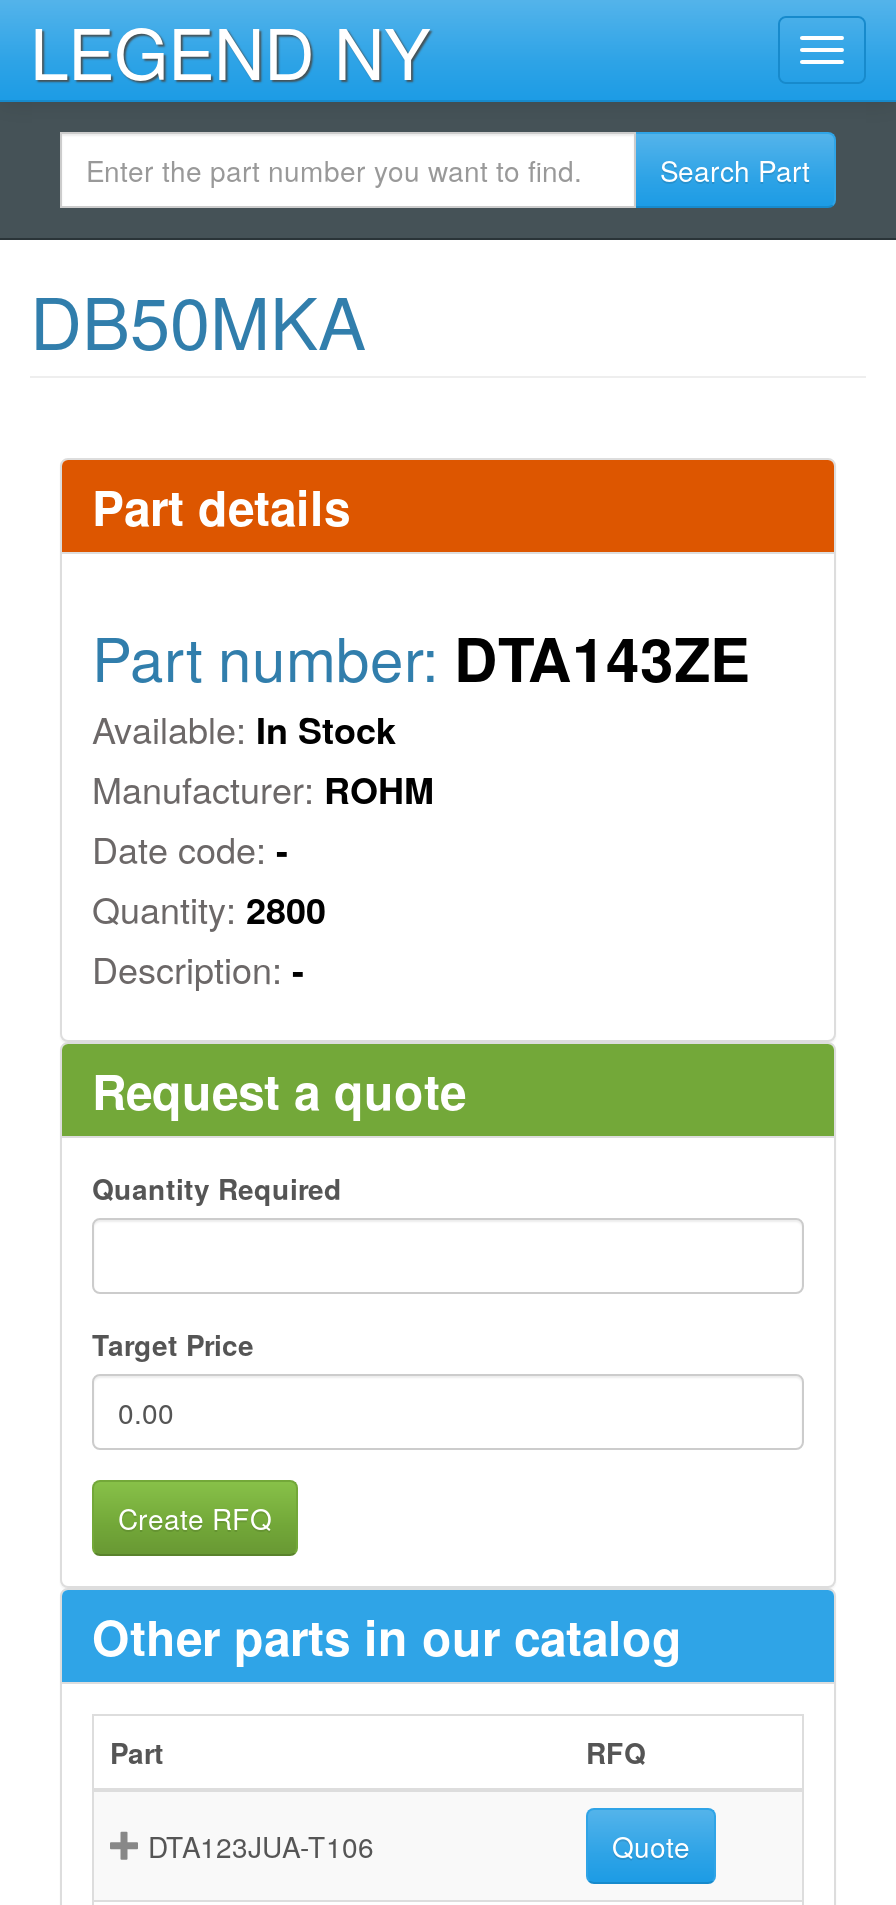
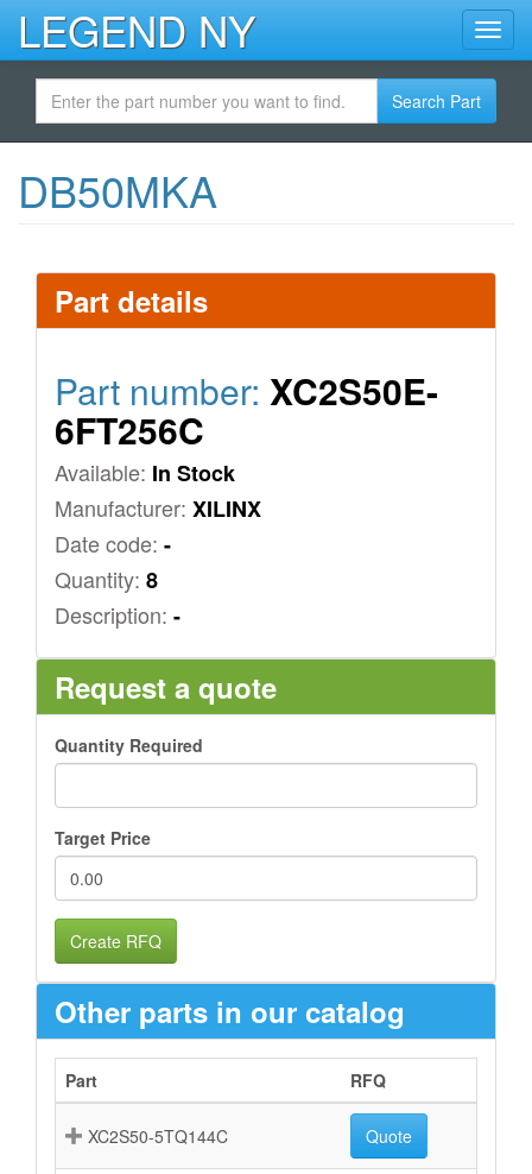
- Part number: DTA143ZE
+ Part number: XC2S50E-
+ 6FT256C

- Manufacturer: ROHM
+ Manufacturer: XILINX

- Quantity: 2800
+ Quantity: 8

- DTA123JUA-T106
+ XC2S50-5TQ144C
